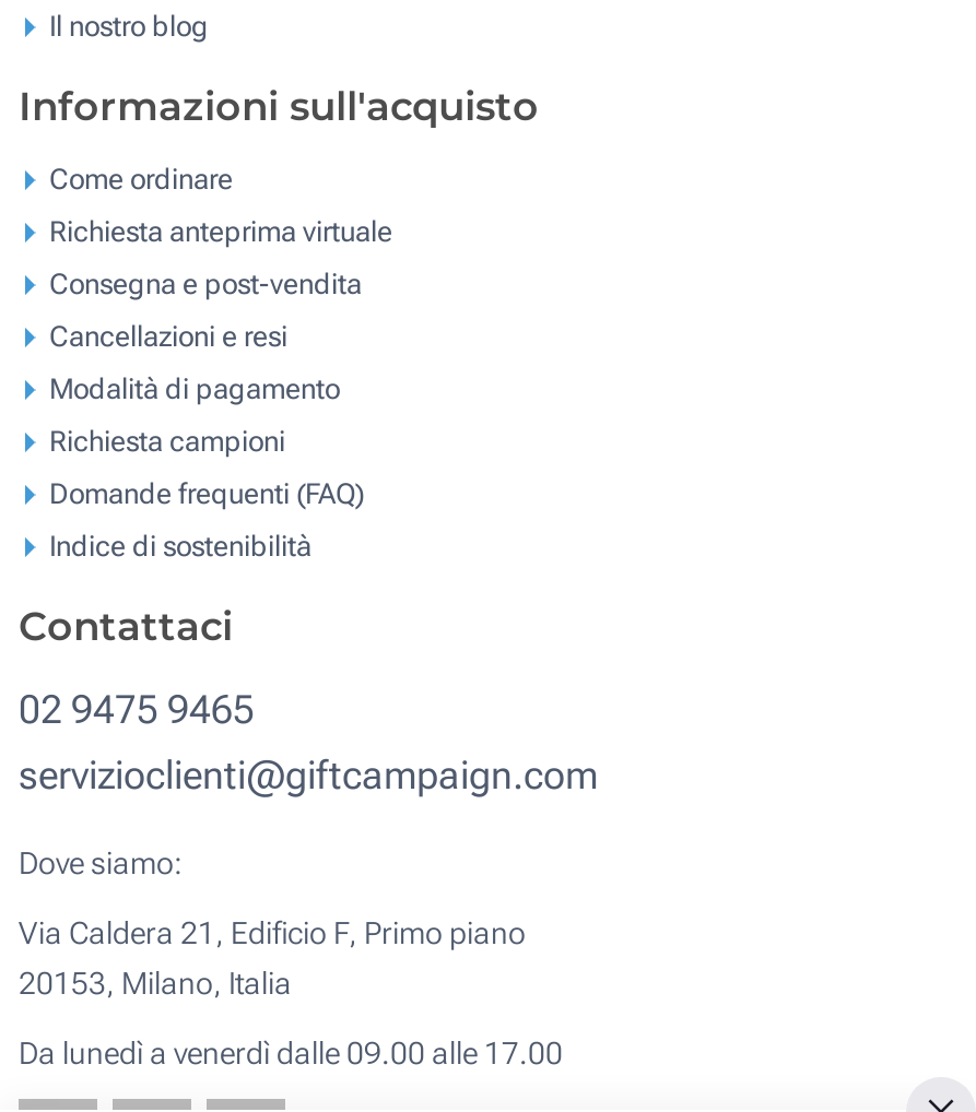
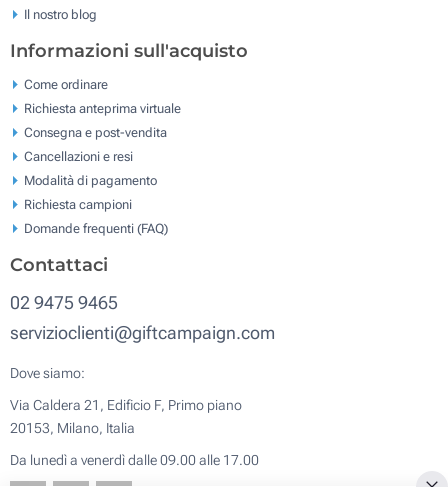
- Indice di sostenibilità
